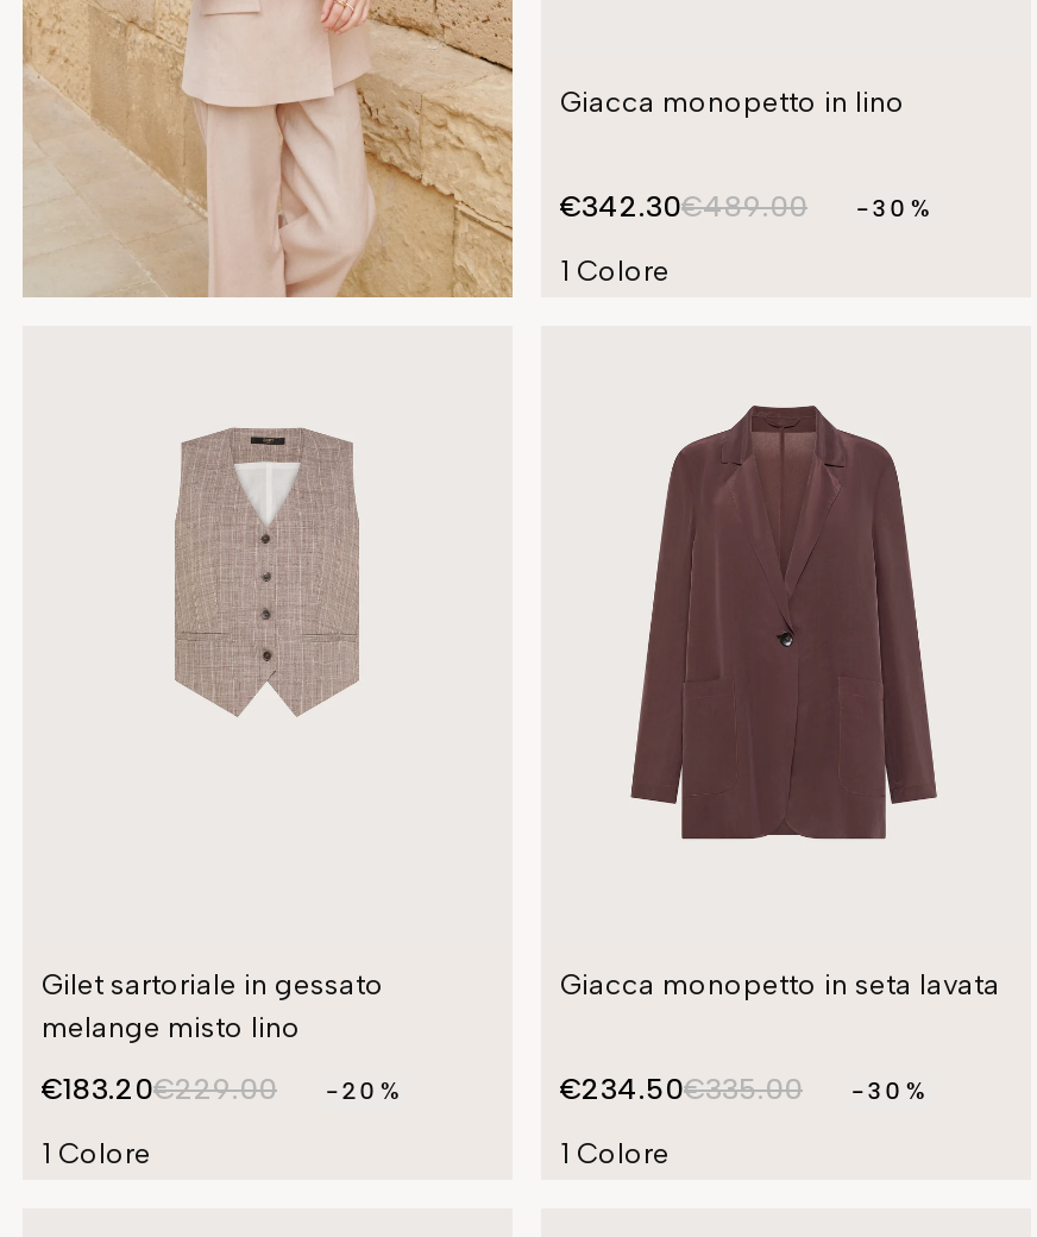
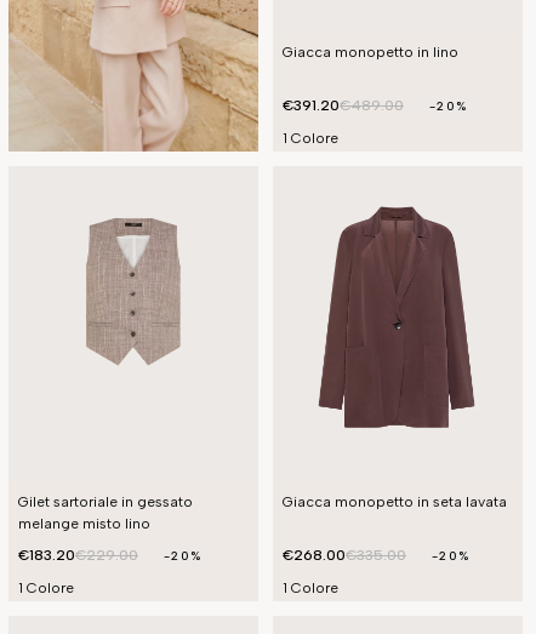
- €342.30
+ €391.20

- -30%
+ -20%

- €234.50
+ €268.00

- -30%
+ -20%
